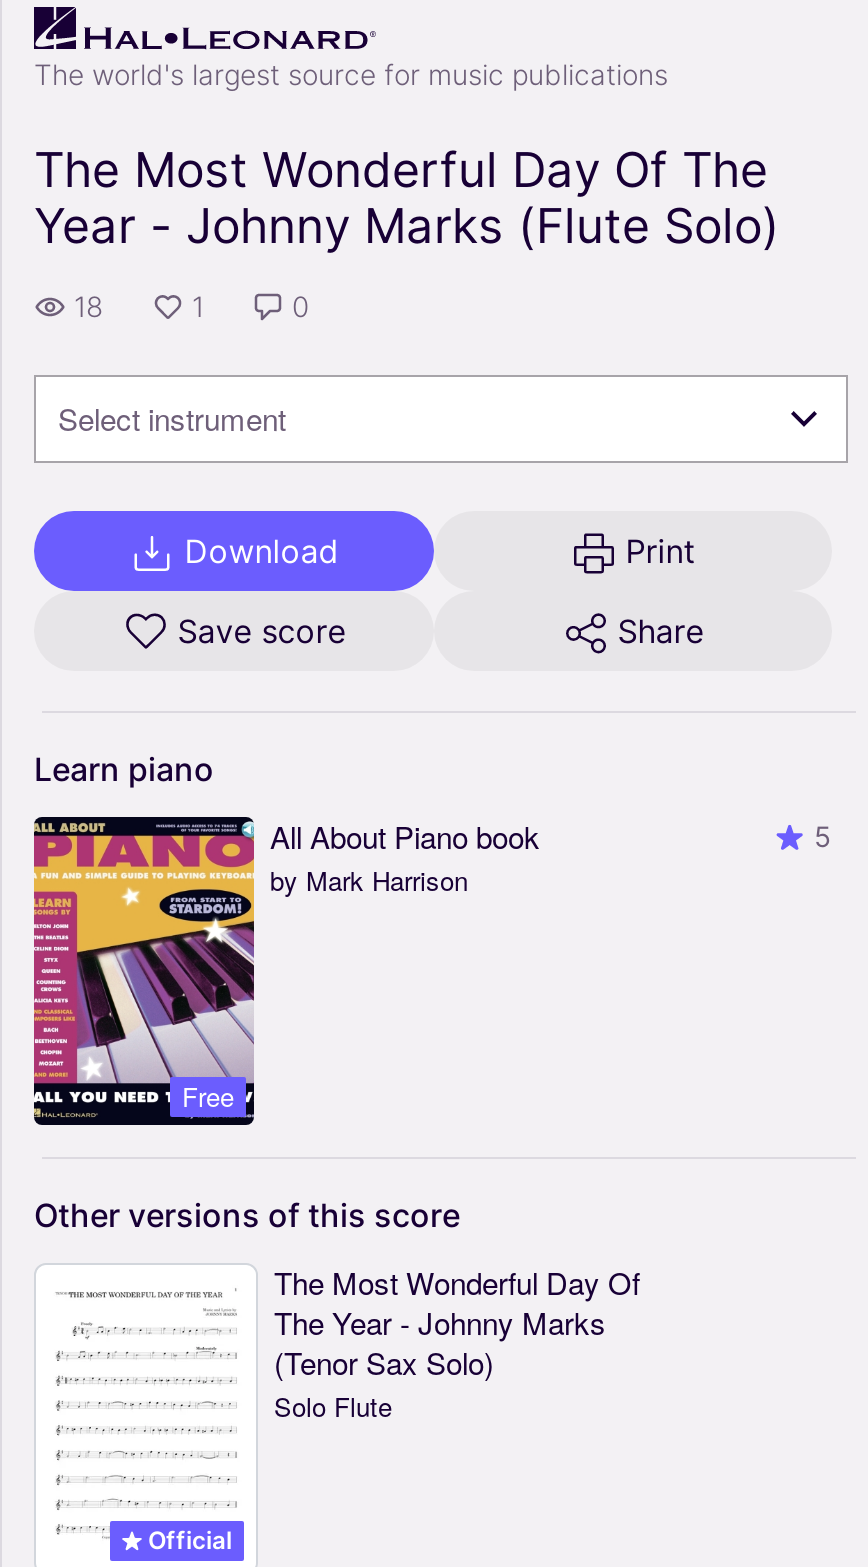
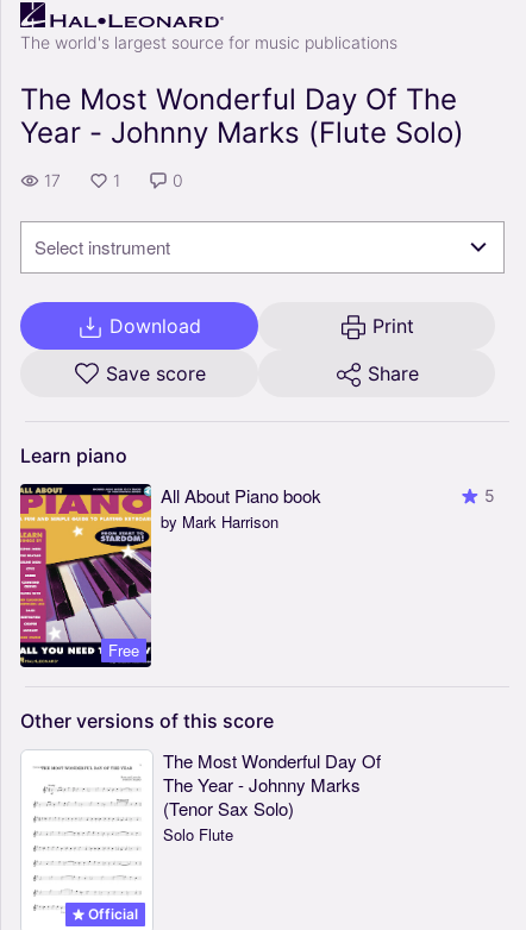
- 18
+ 17
